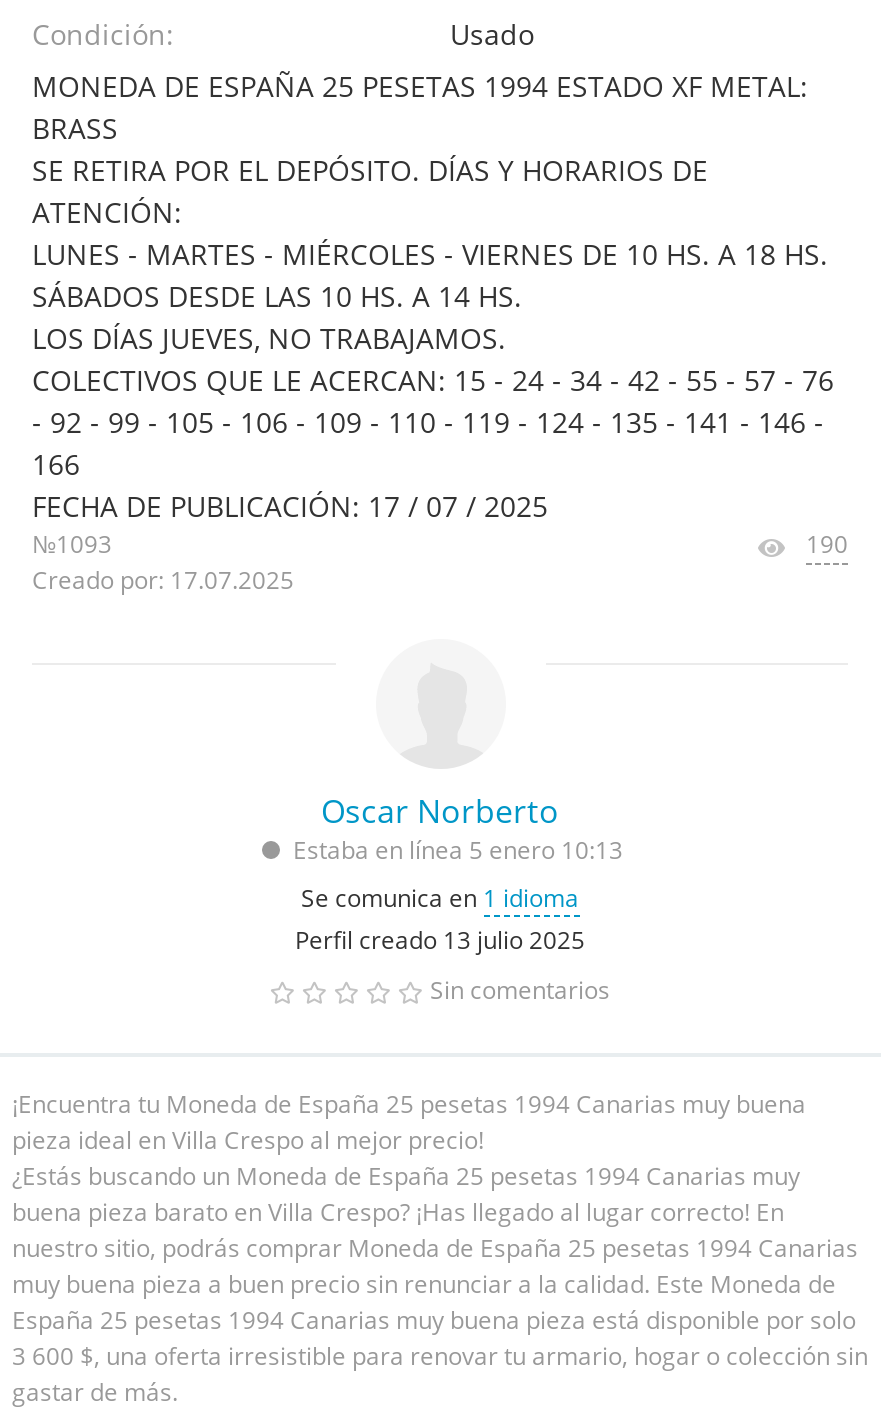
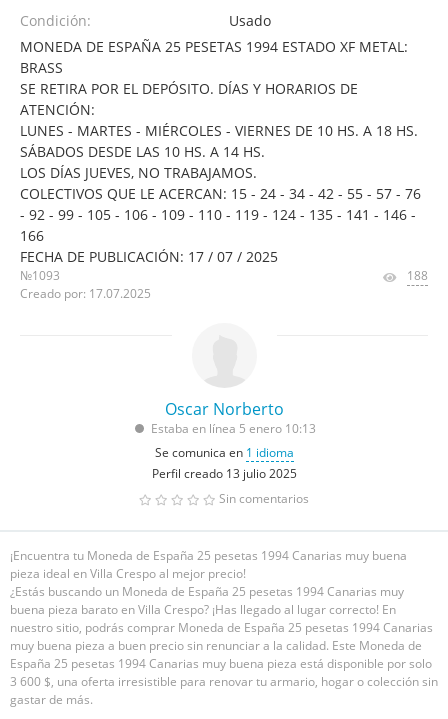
- 190
+ 188
